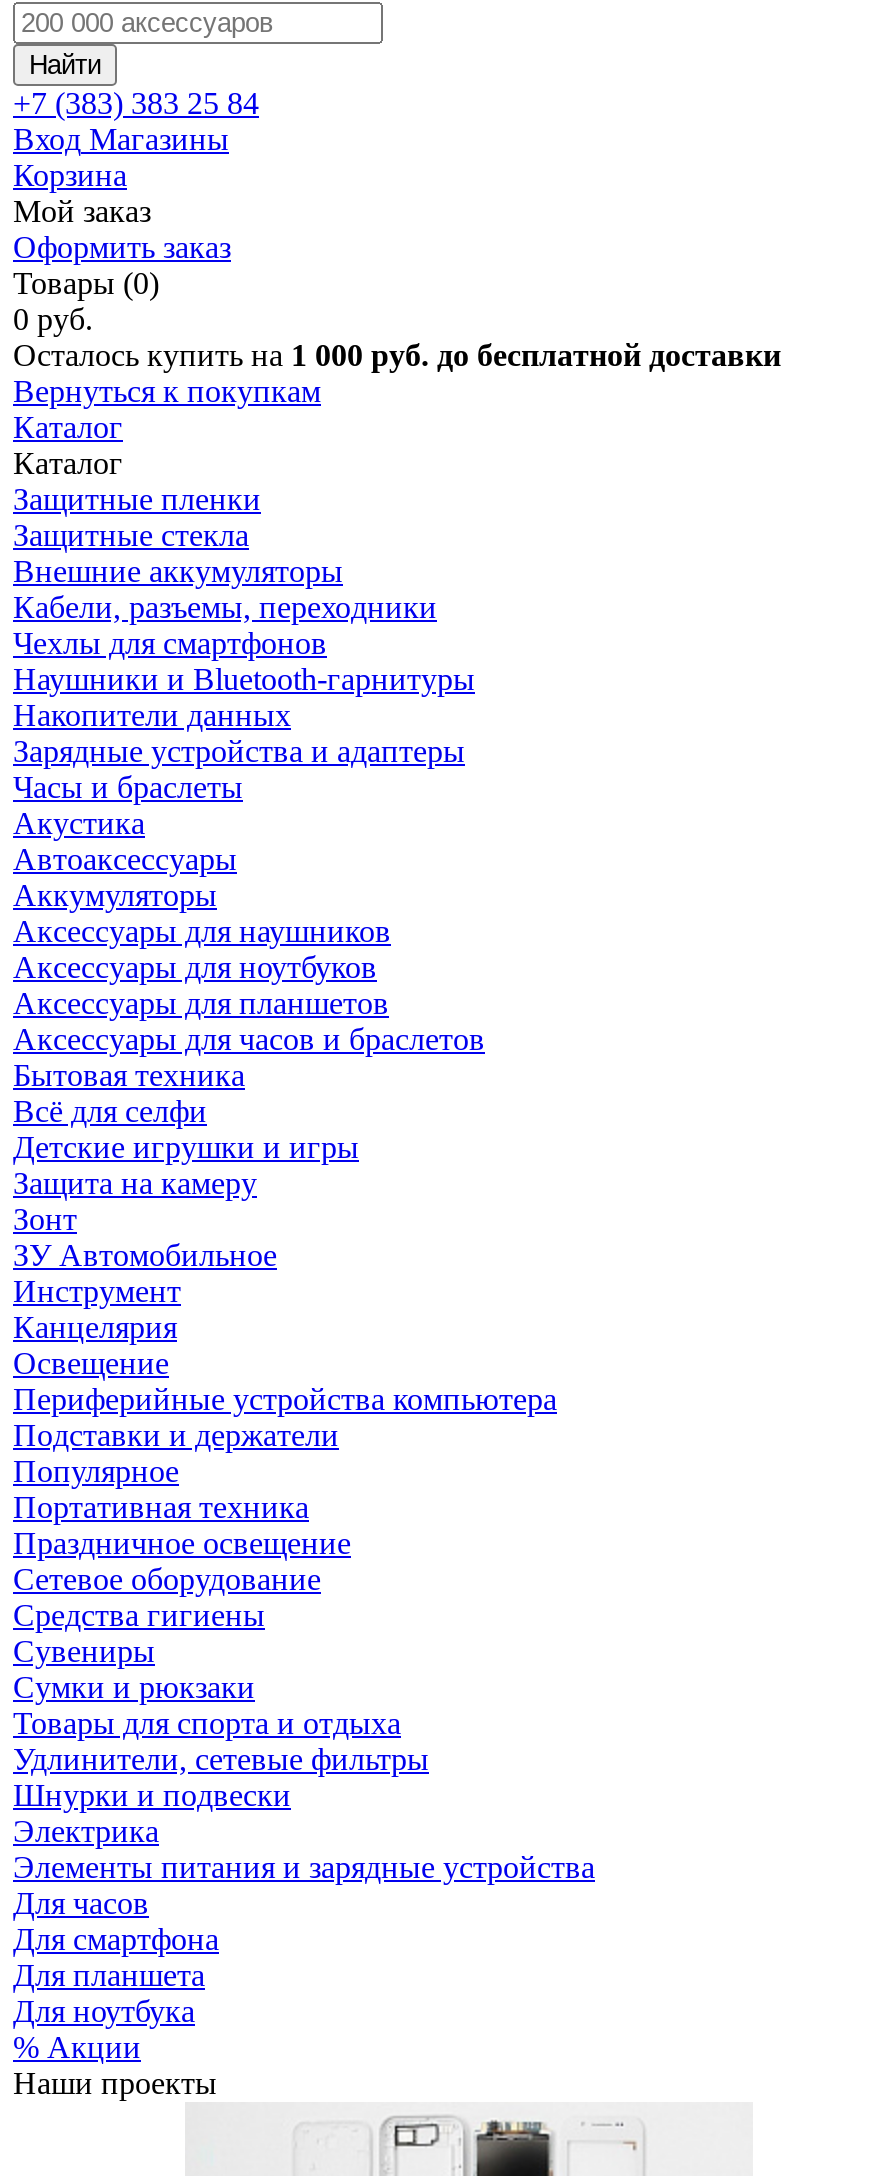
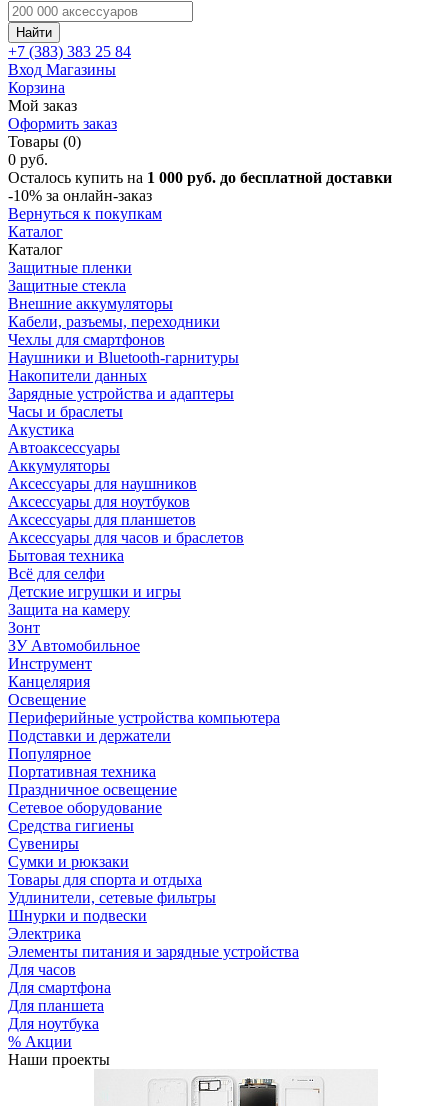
+ -10% за онлайн-заказ
